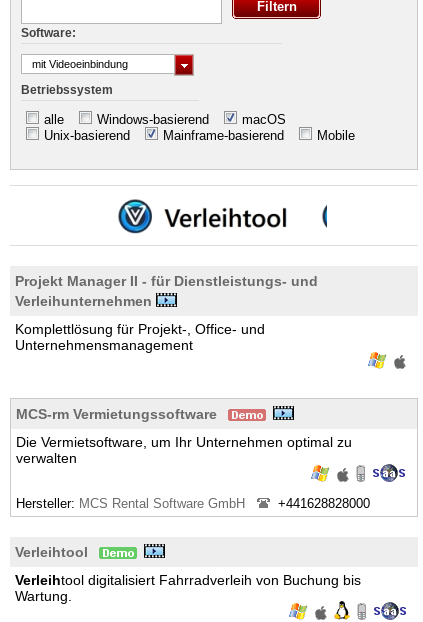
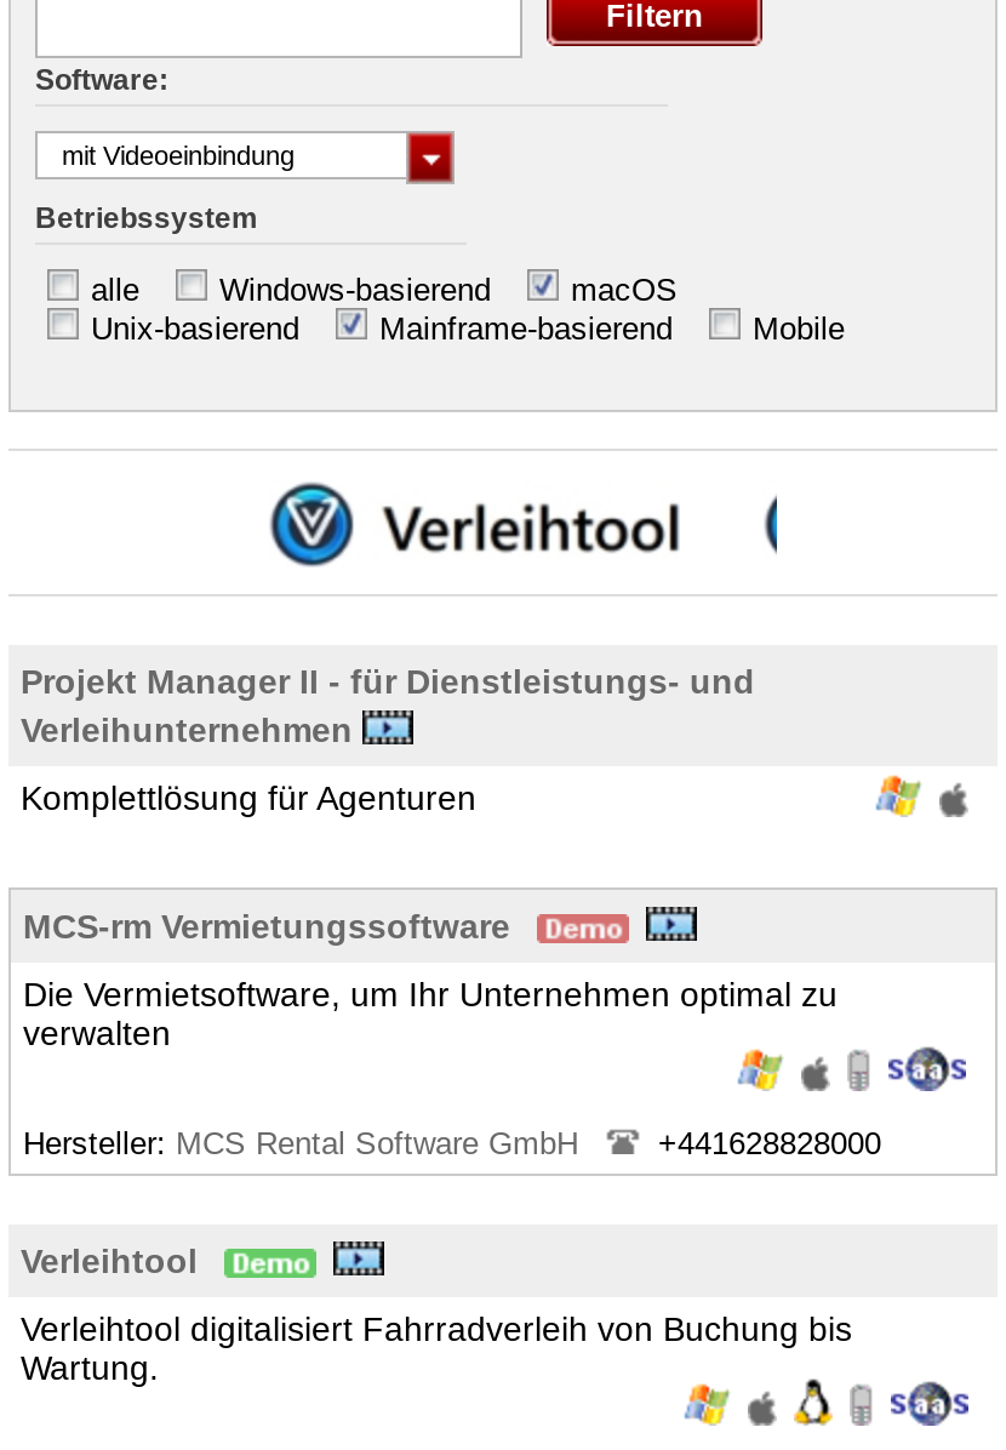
- Komplettlösung für Projekt-, Office- und
- Unternehmensmanagement
+ Komplettlösung für Agenturen
